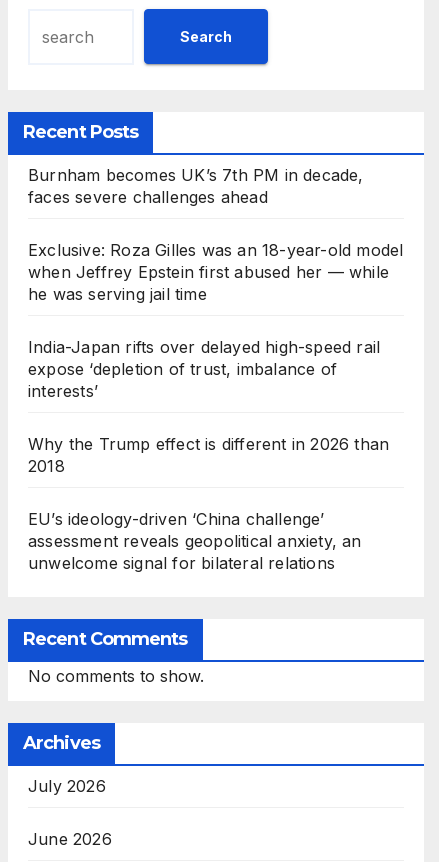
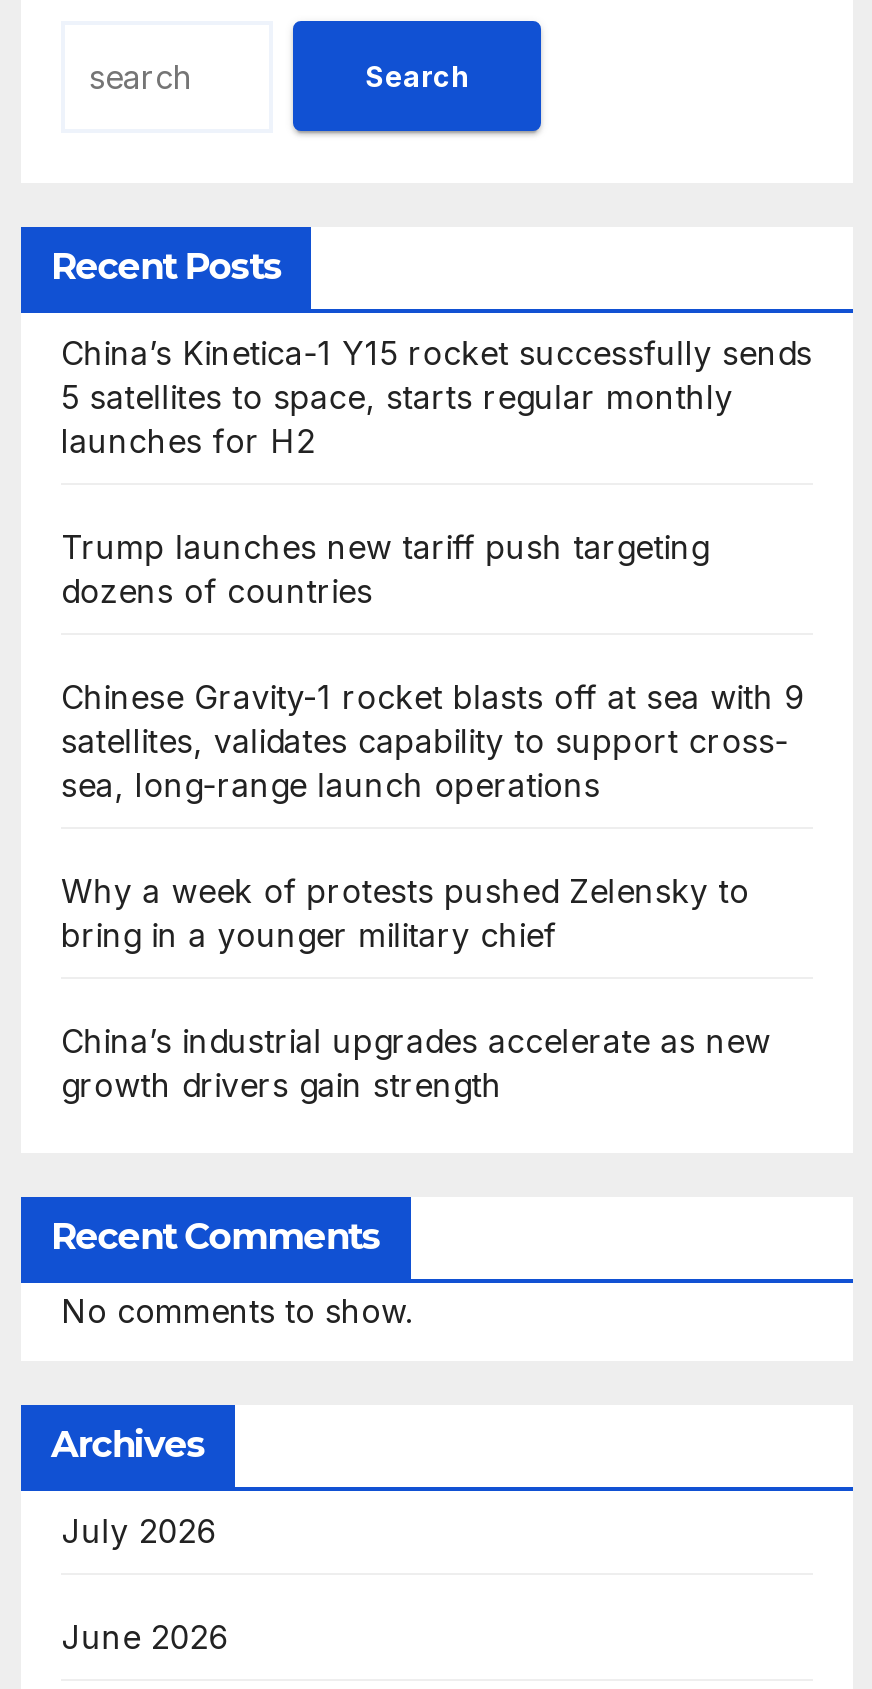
- Burnham becomes UK’s 7th PM in decade,
- faces severe challenges ahead
+ China’s Kinetica-1 Y15 rocket successfully sends
+ 5 satellites to space, starts regular monthly
+ launches for H2

- Exclusive: Roza Gilles was an 18-year-old model
- when Jeffrey Epstein first abused her — while
- he was serving jail time
+ Trump launches new tariff push targeting
+ dozens of countries

- India-Japan rifts over delayed high-speed rail
- expose ‘depletion of trust, imbalance of
- interests’
+ Chinese Gravity-1 rocket blasts off at sea with 9
+ satellites, validates capability to support cross-
+ sea, long-range launch operations

- Why the Trump effect is different in 2026 than
- 2018
+ Why a week of protests pushed Zelensky to
+ bring in a younger military chief

- EU’s ideology-driven ‘China challenge’
- assessment reveals geopolitical anxiety, an
- unwelcome signal for bilateral relations
+ China’s industrial upgrades accelerate as new
+ growth drivers gain strength
